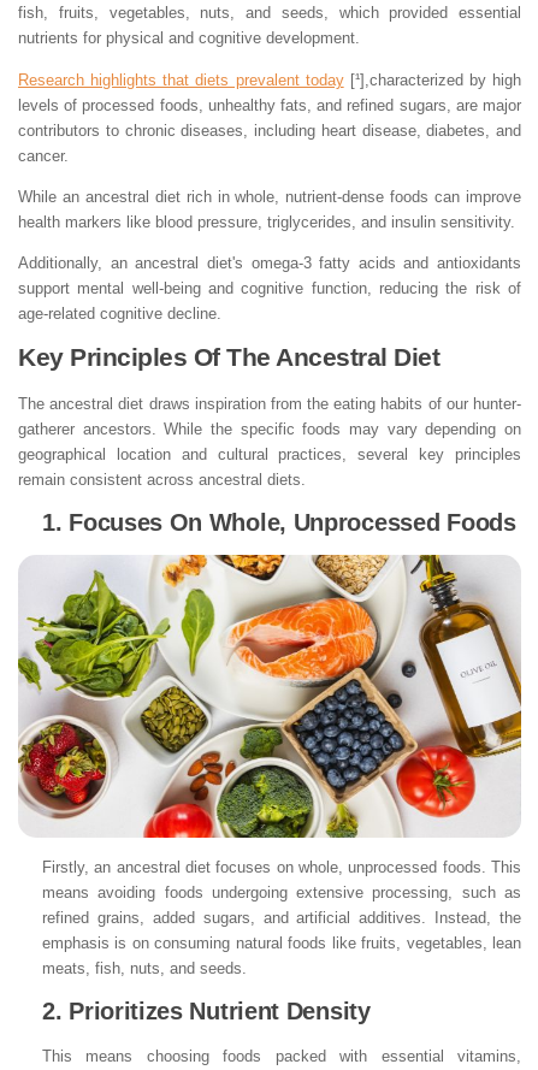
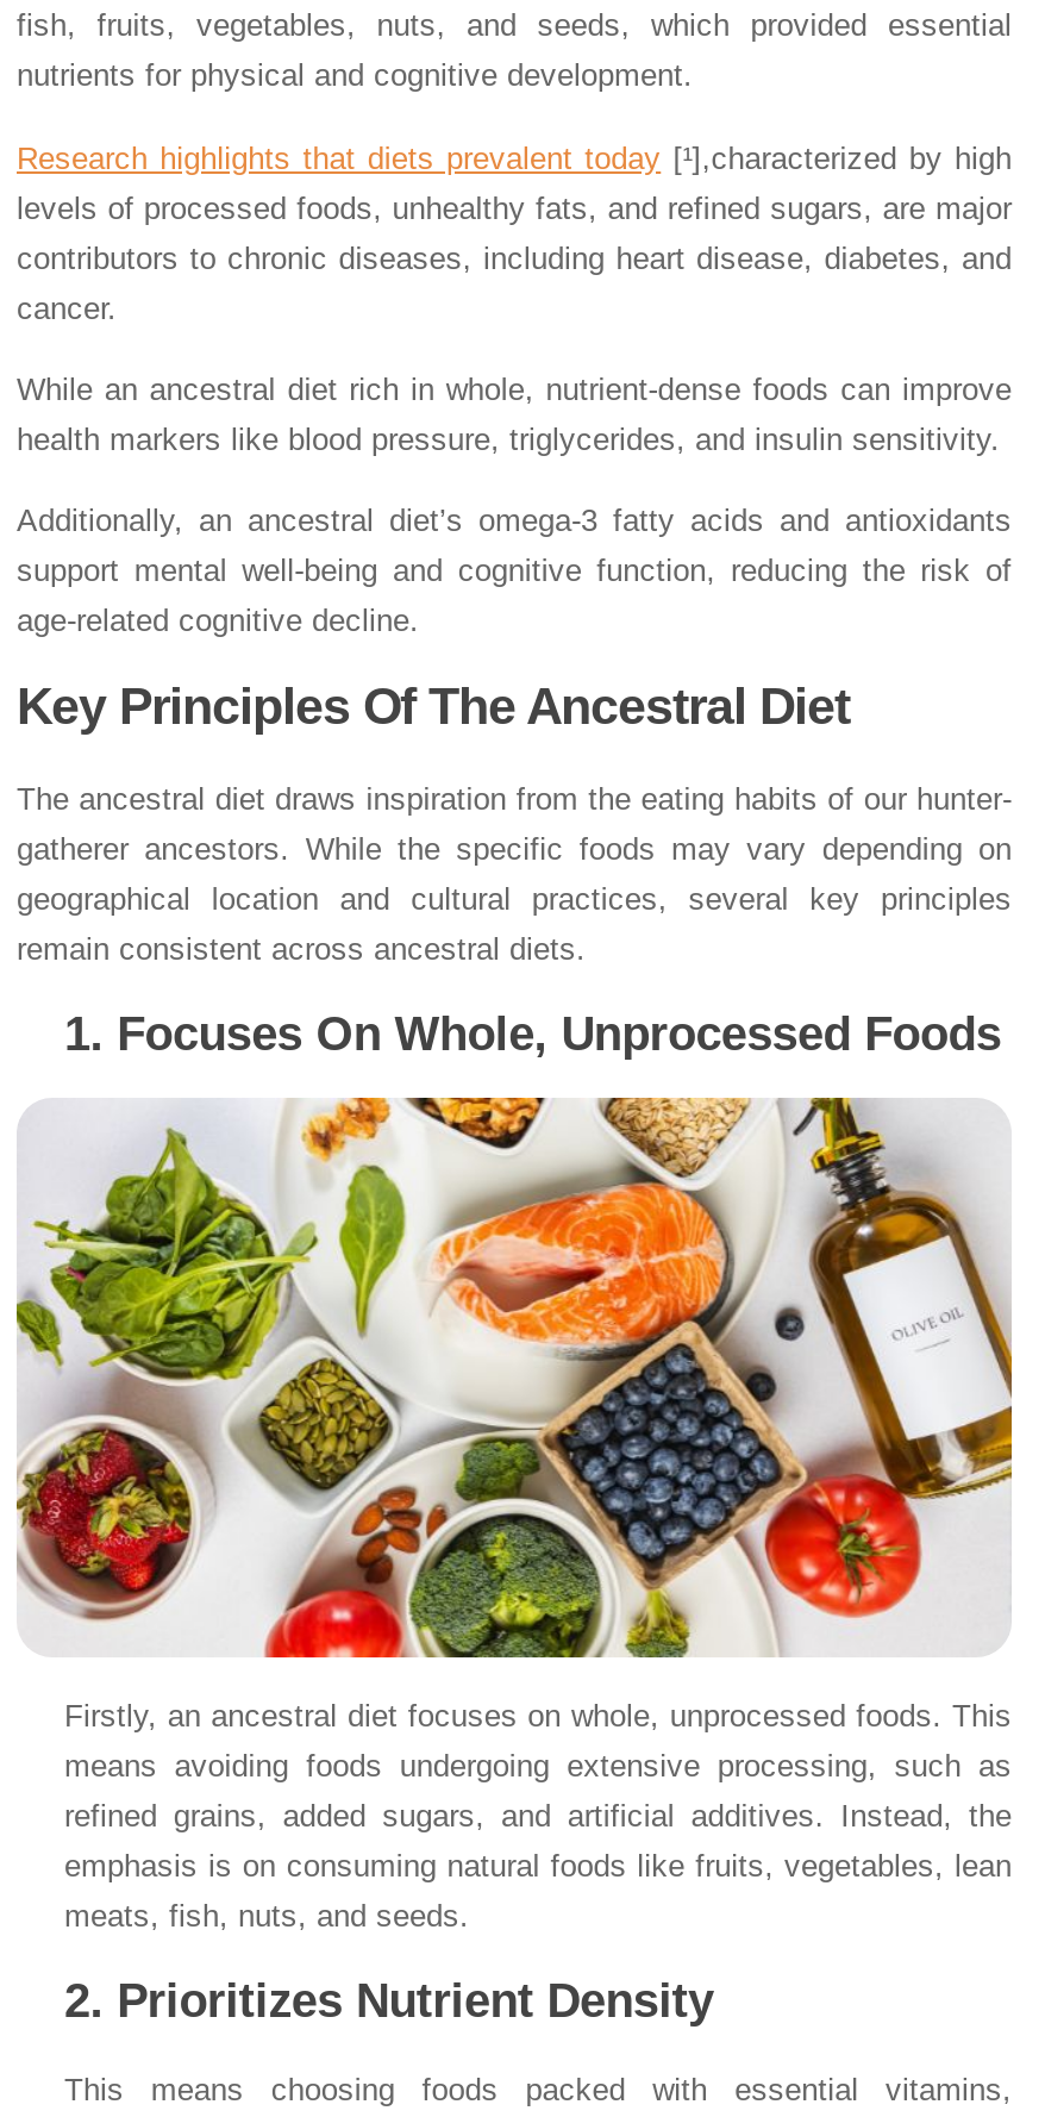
- Additionally, an ancestral diet's omega-3 fatty acids and antioxidants
+ Additionally, an ancestral diet’s omega-3 fatty acids and antioxidants
